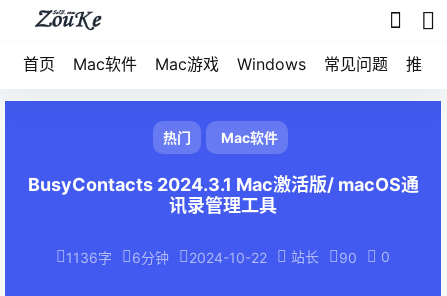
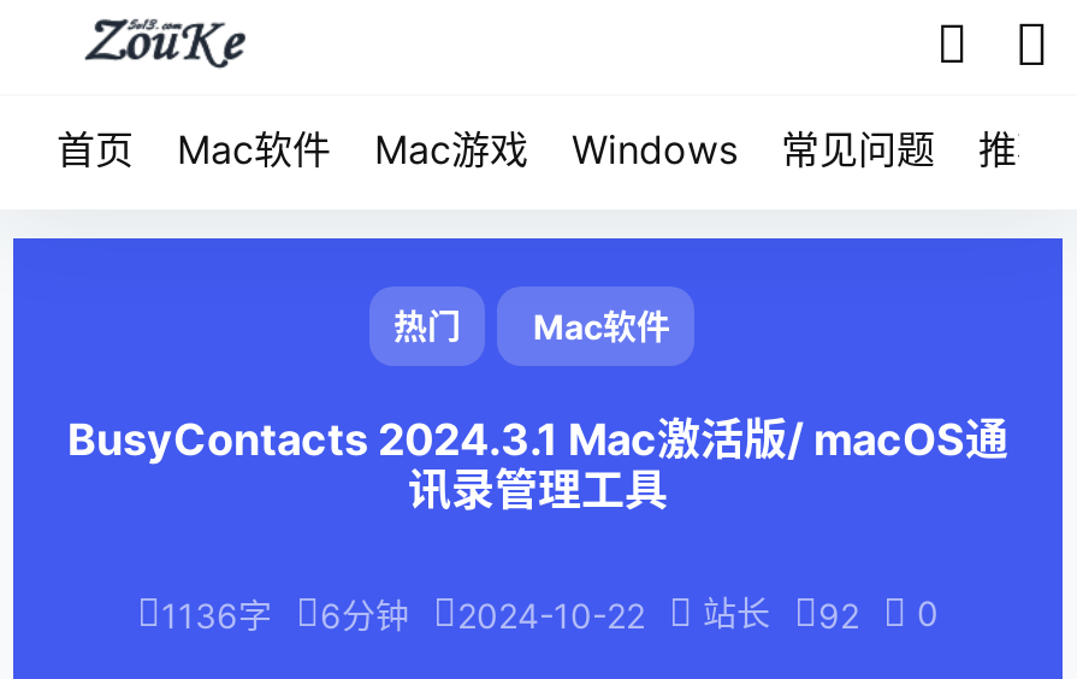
- 90
+ 92
